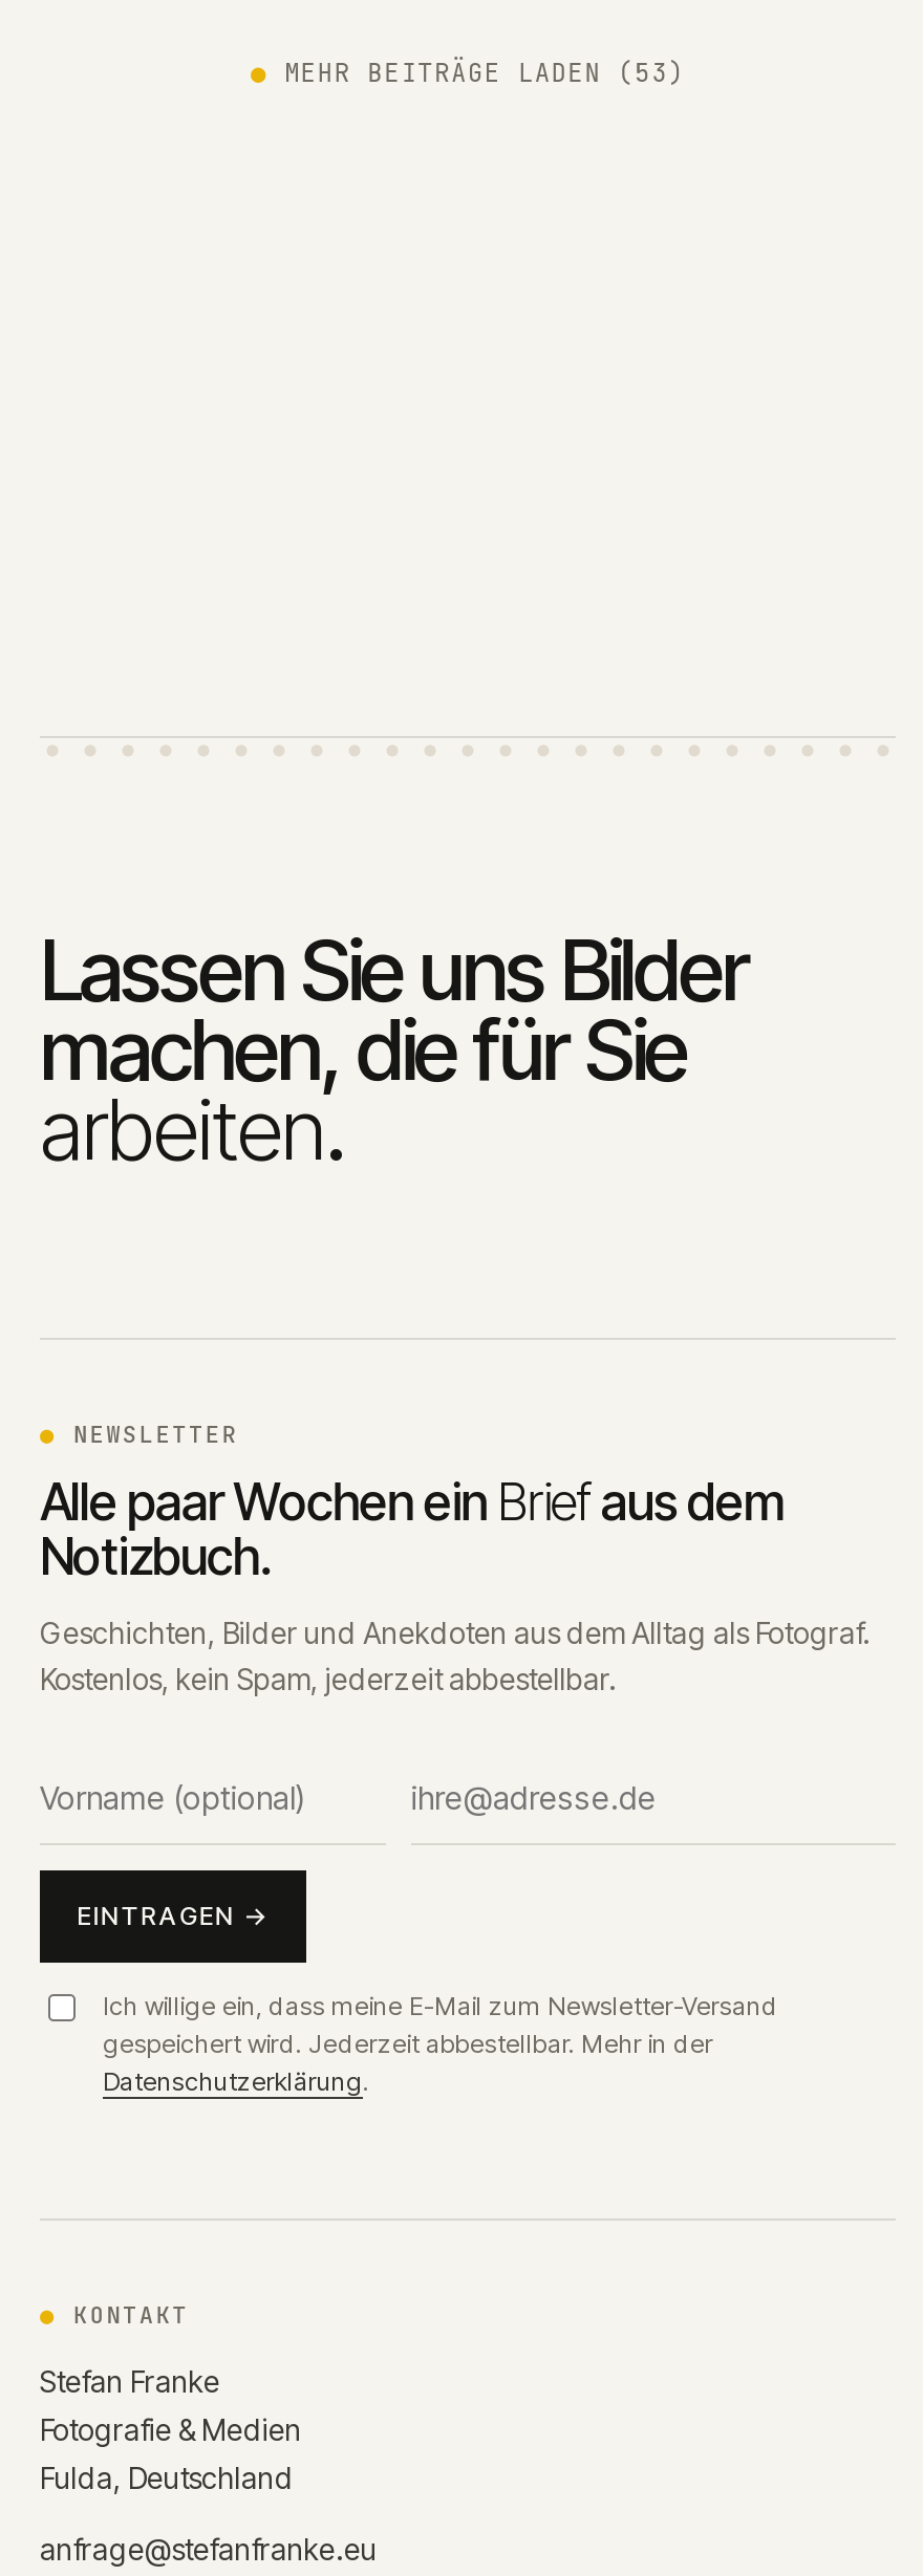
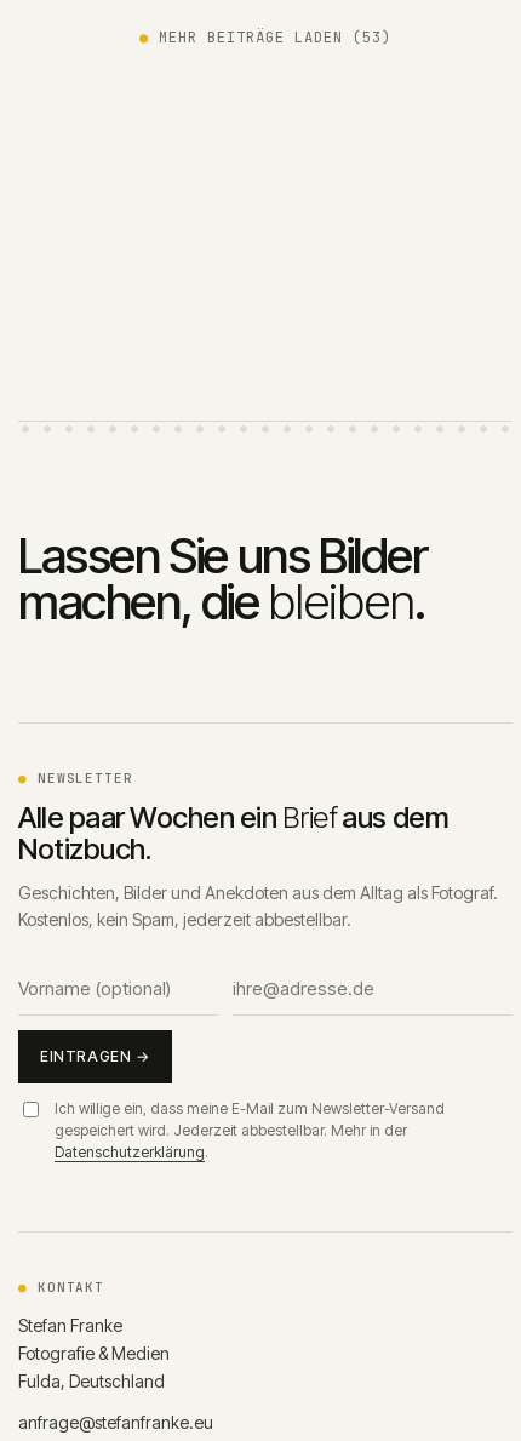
- machen, die für Sie
- arbeiten.
+ machen, diebleiben.
